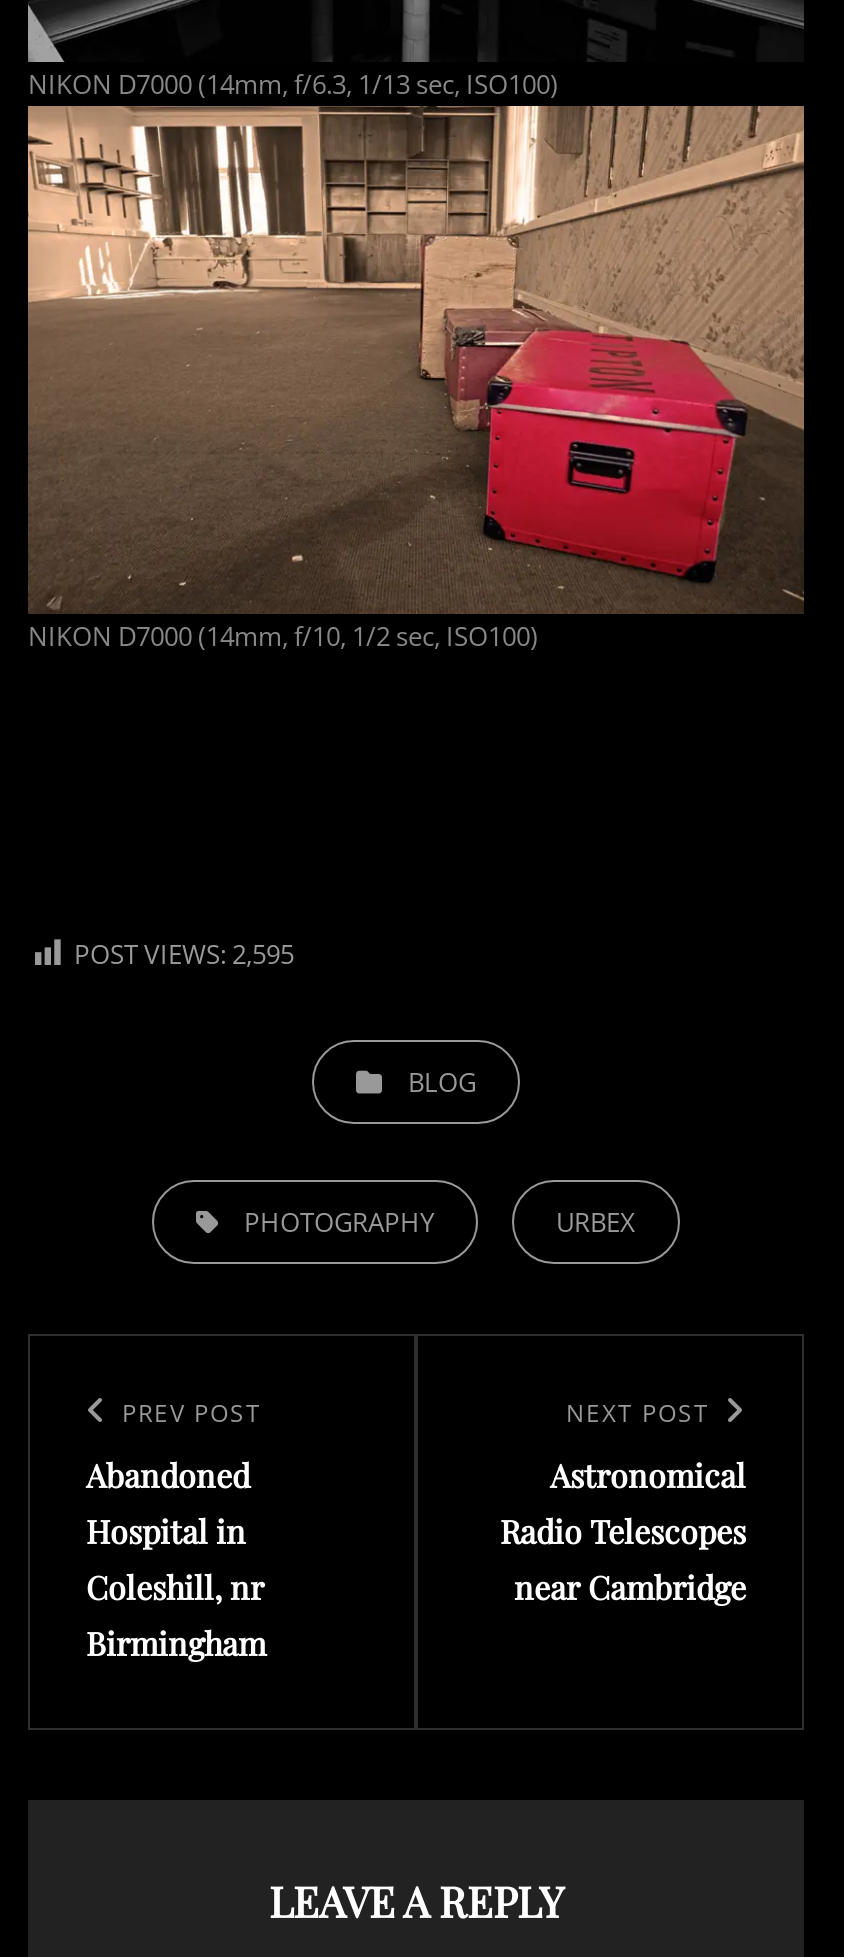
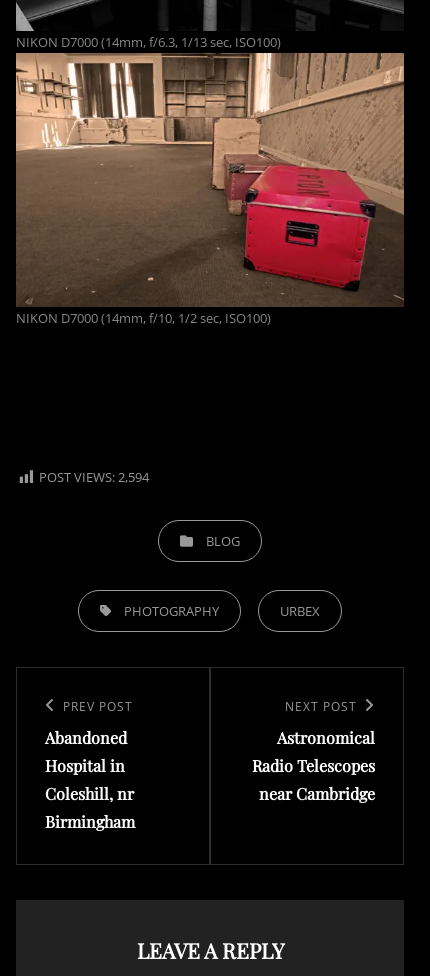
- POST VIEWS: 2,595
+ POST VIEWS: 2,594
